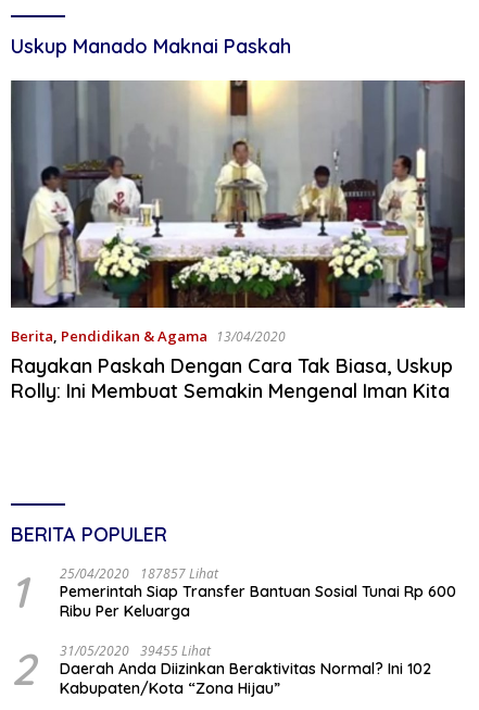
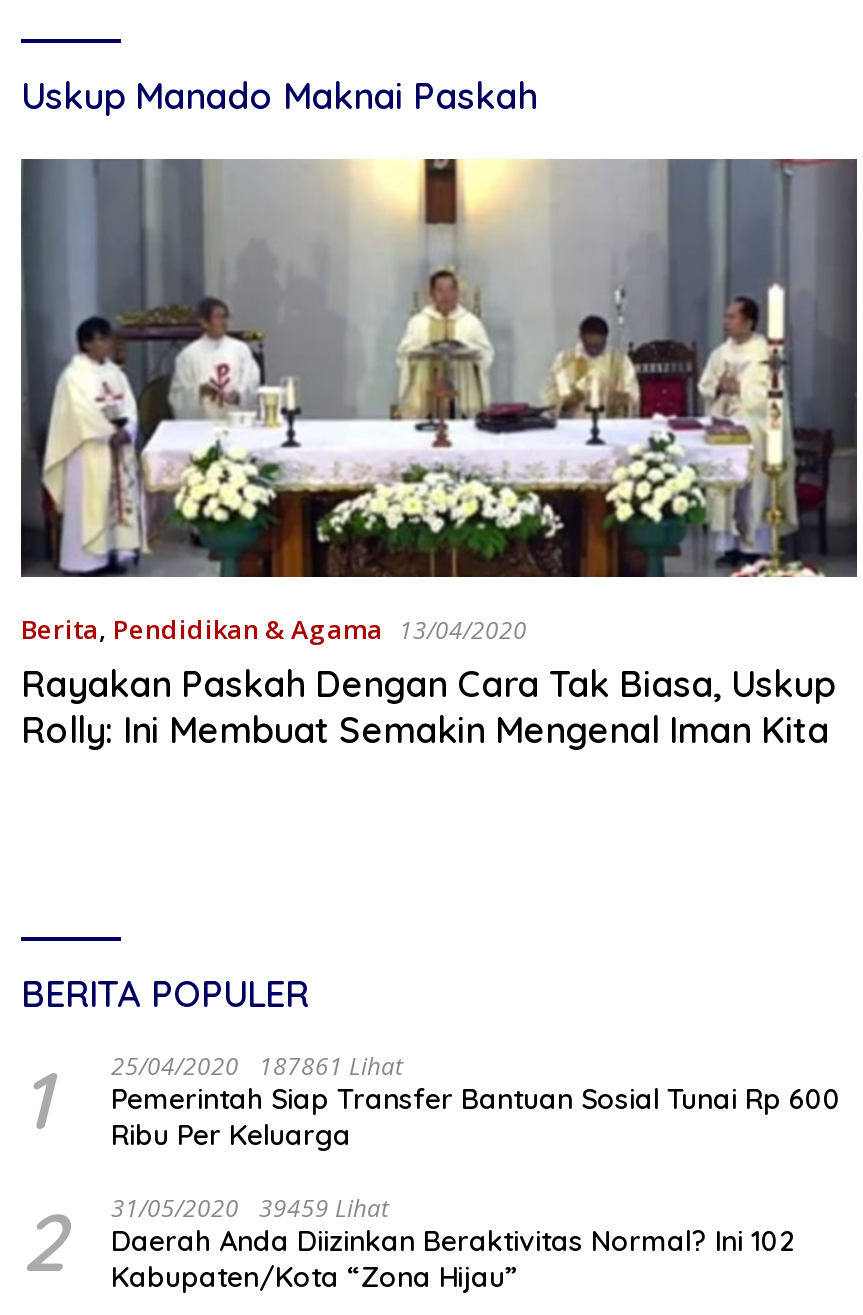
- 1 25/04/2020 187857 Lihat Pemerintah Siap Transfer Bantuan Sosial Tunai Rp 600 Ribu Per Keluarga
+ 1 25/04/2020 187861 Lihat Pemerintah Siap Transfer Bantuan Sosial Tunai Rp 600 Ribu Per Keluarga

- 2 31/05/2020 39455 Lihat Daerah Anda Diizinkan Beraktivitas Normal? Ini 102 Kabupaten/Kota “Zona Hijau”
+ 2 31/05/2020 39459 Lihat Daerah Anda Diizinkan Beraktivitas Normal? Ini 102 Kabupaten/Kota “Zona Hijau”
